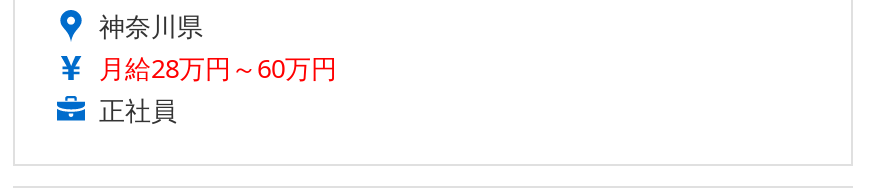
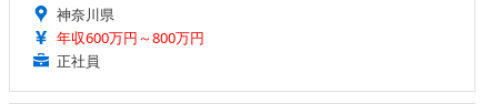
- 月給28万円～60万円
+ 年収600万円～800万円
